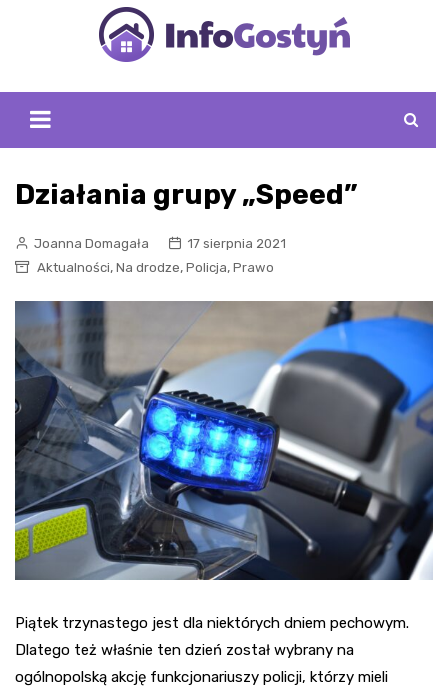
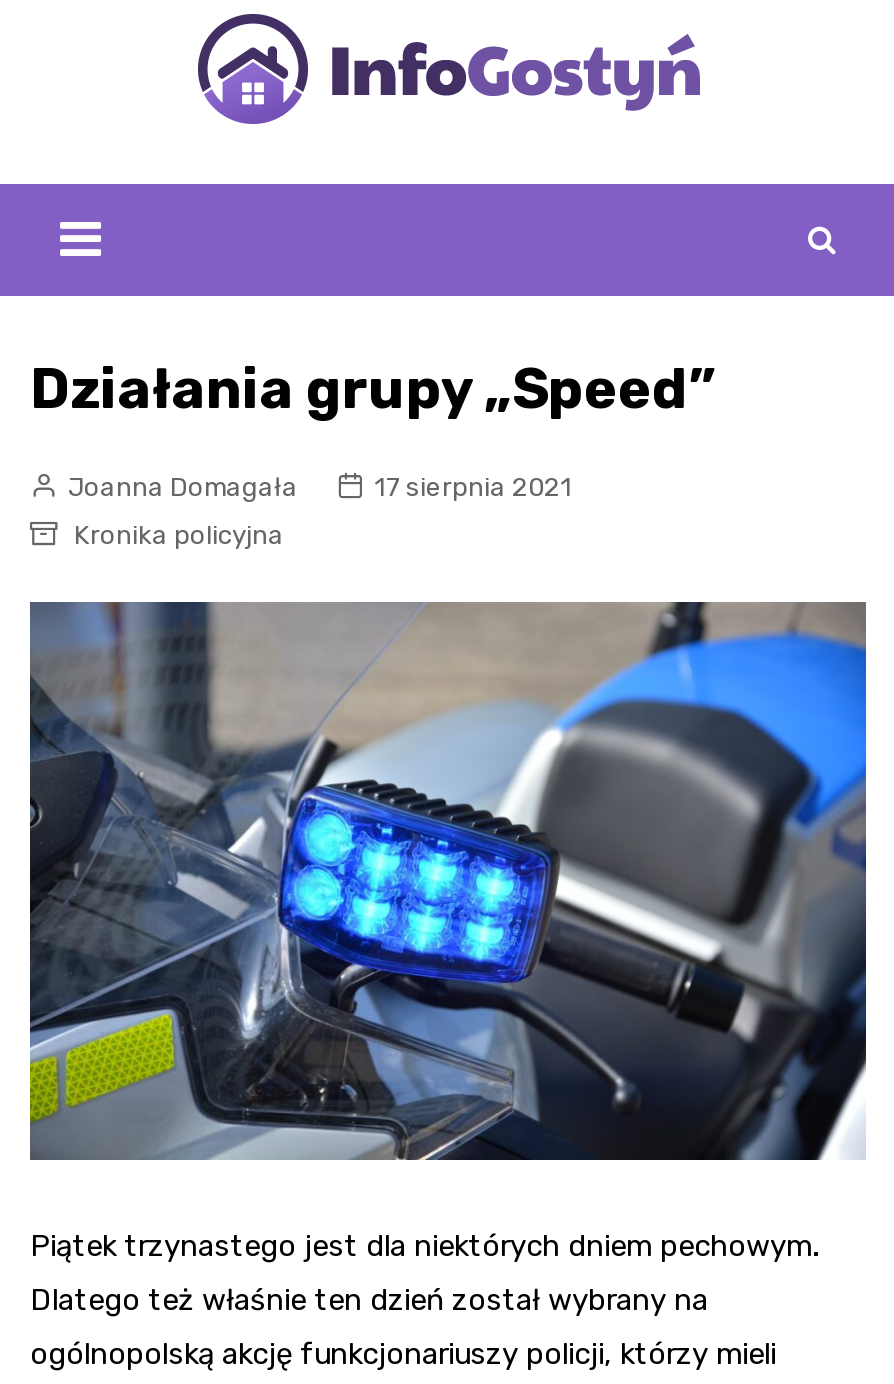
- Aktualności, Na drodze, Policja, Prawo
+ Kronika policyjna
